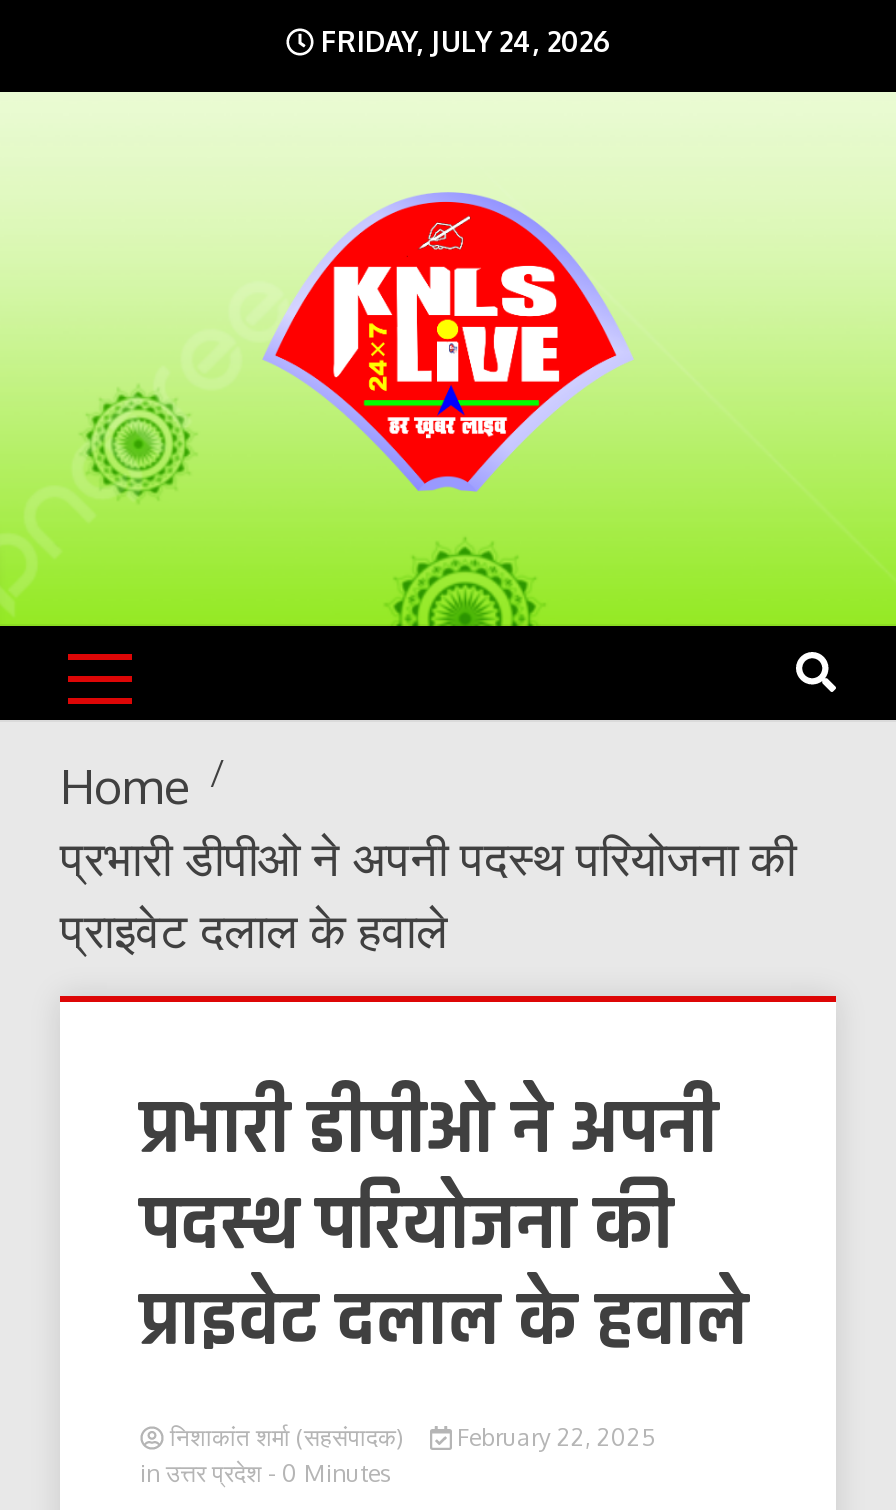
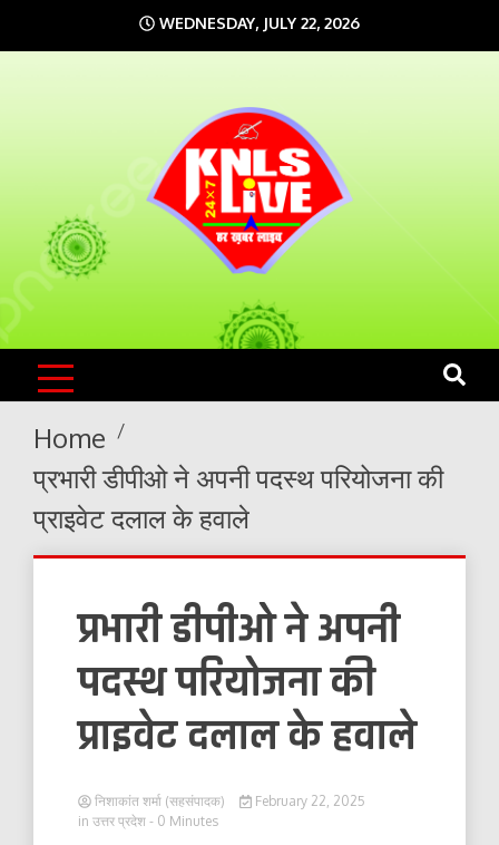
- FRIDAY, JULY 24, 2026
+ WEDNESDAY, JULY 22, 2026
